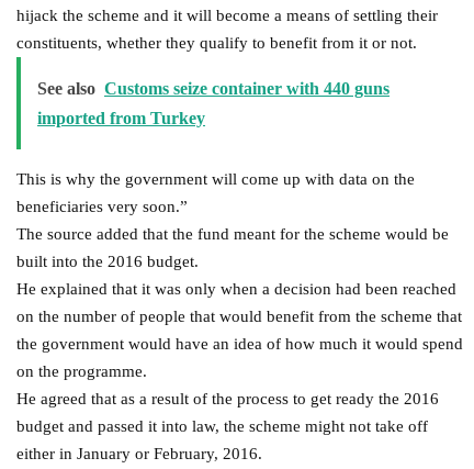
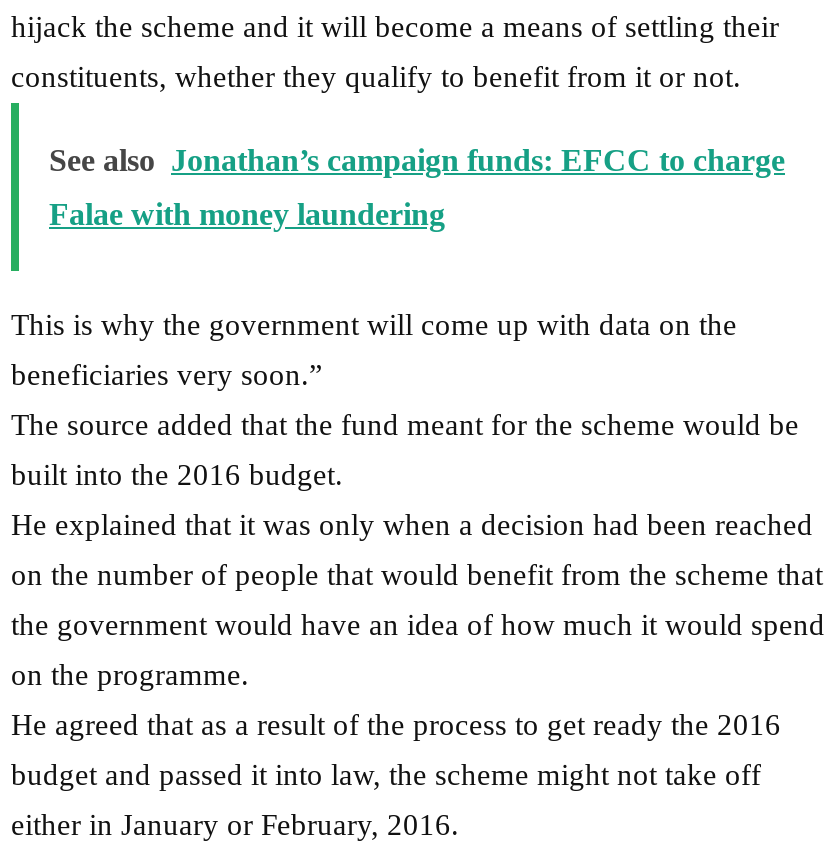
- See also Customs seize container with 440 guns
+ See also Jonathan’s campaign funds: EFCC to charge

- imported from Turkey
+ Falae with money laundering
